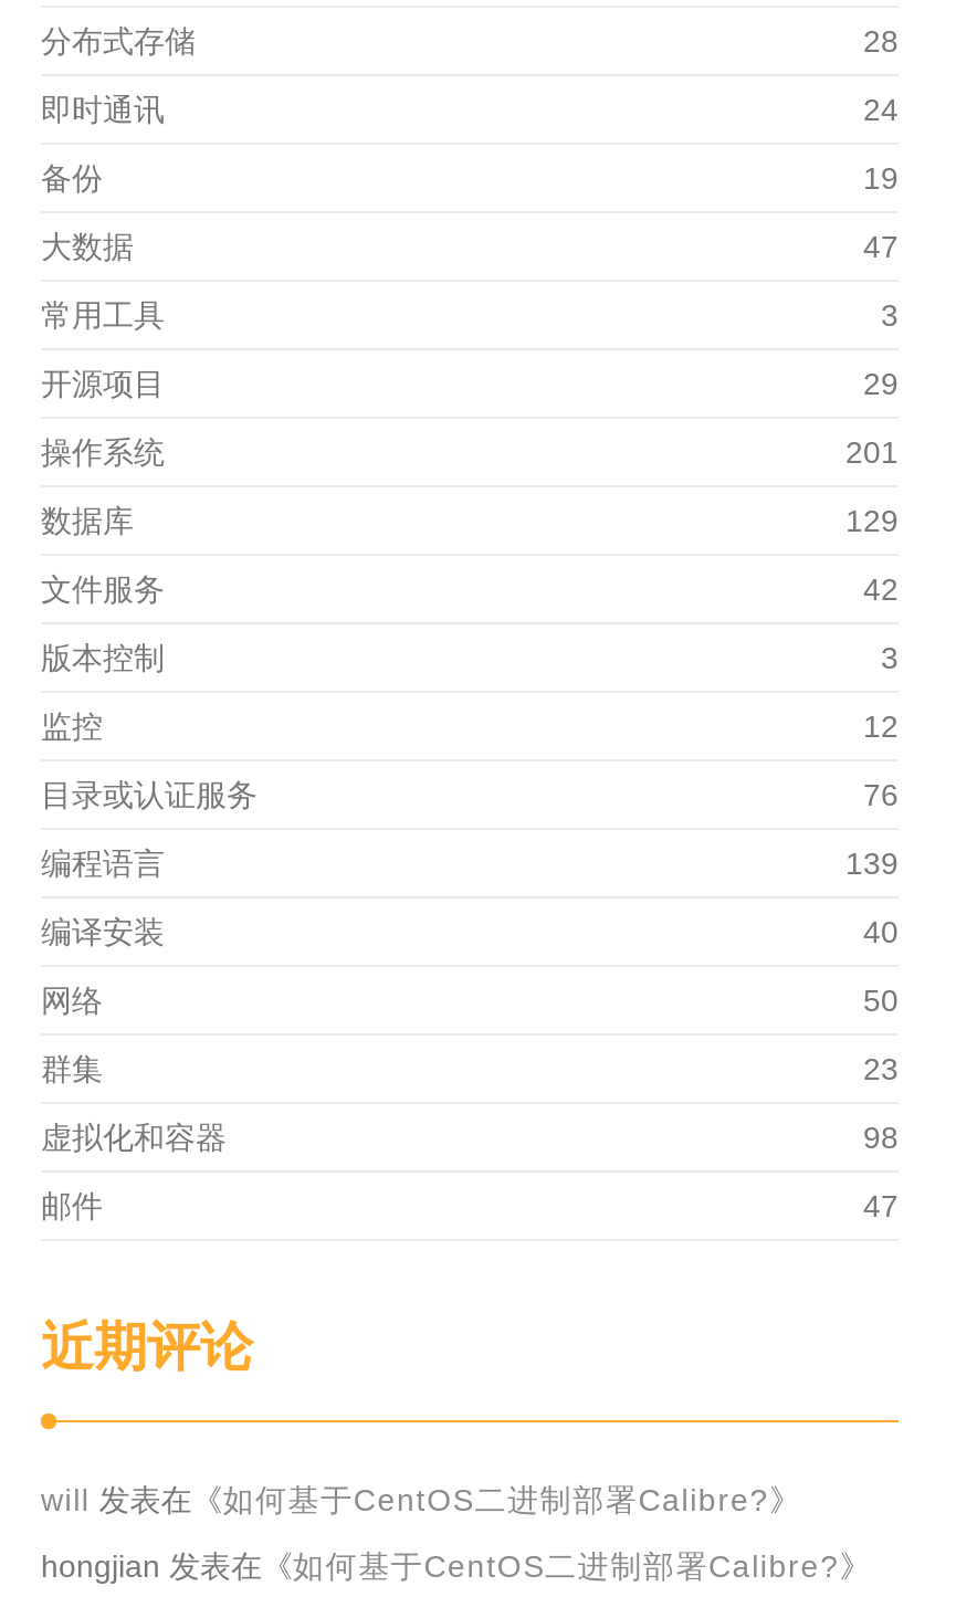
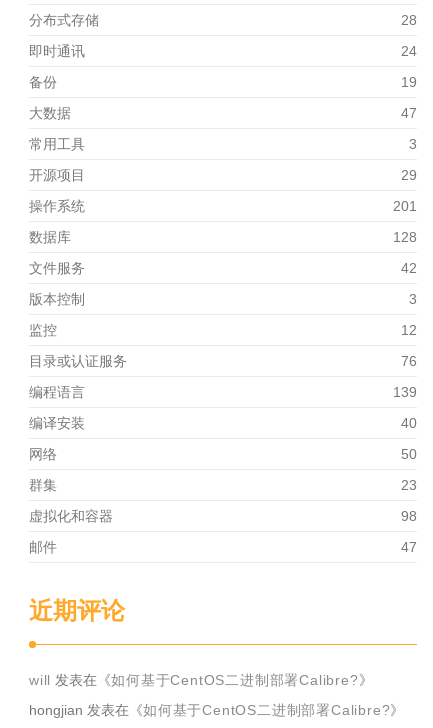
- 129
+ 128
